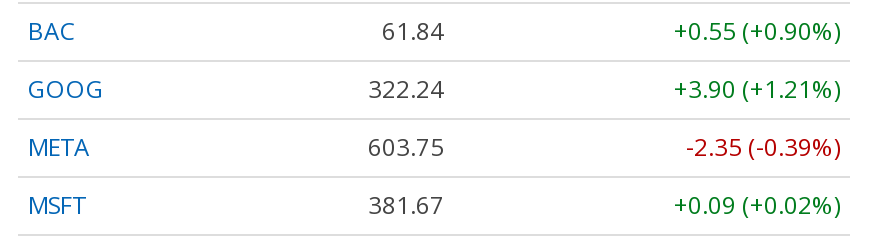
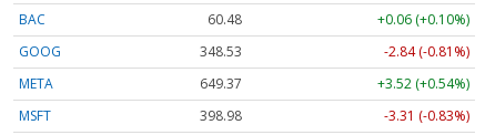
- 61.84
+ 60.48

- +0.55 (+0.90%)
+ +0.06 (+0.10%)

- 322.24
+ 348.53

- +3.90 (+1.21%)
+ -2.84 (-0.81%)

- 603.75
+ 649.37

- -2.35 (-0.39%)
+ +3.52 (+0.54%)

- 381.67
+ 398.98

- +0.09 (+0.02%)
+ -3.31 (-0.83%)
